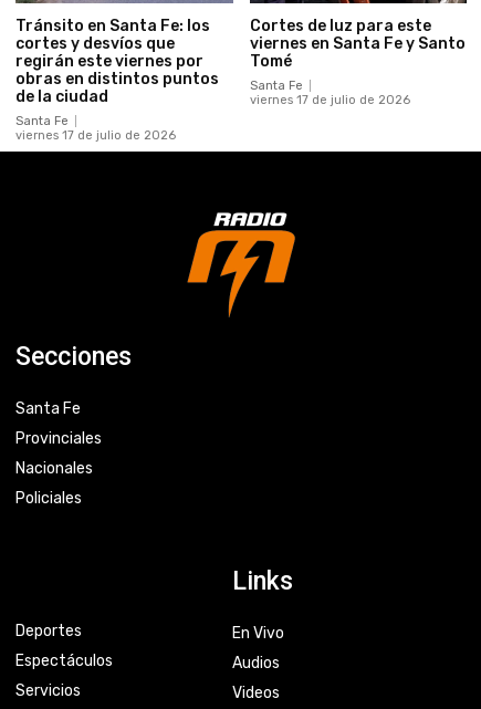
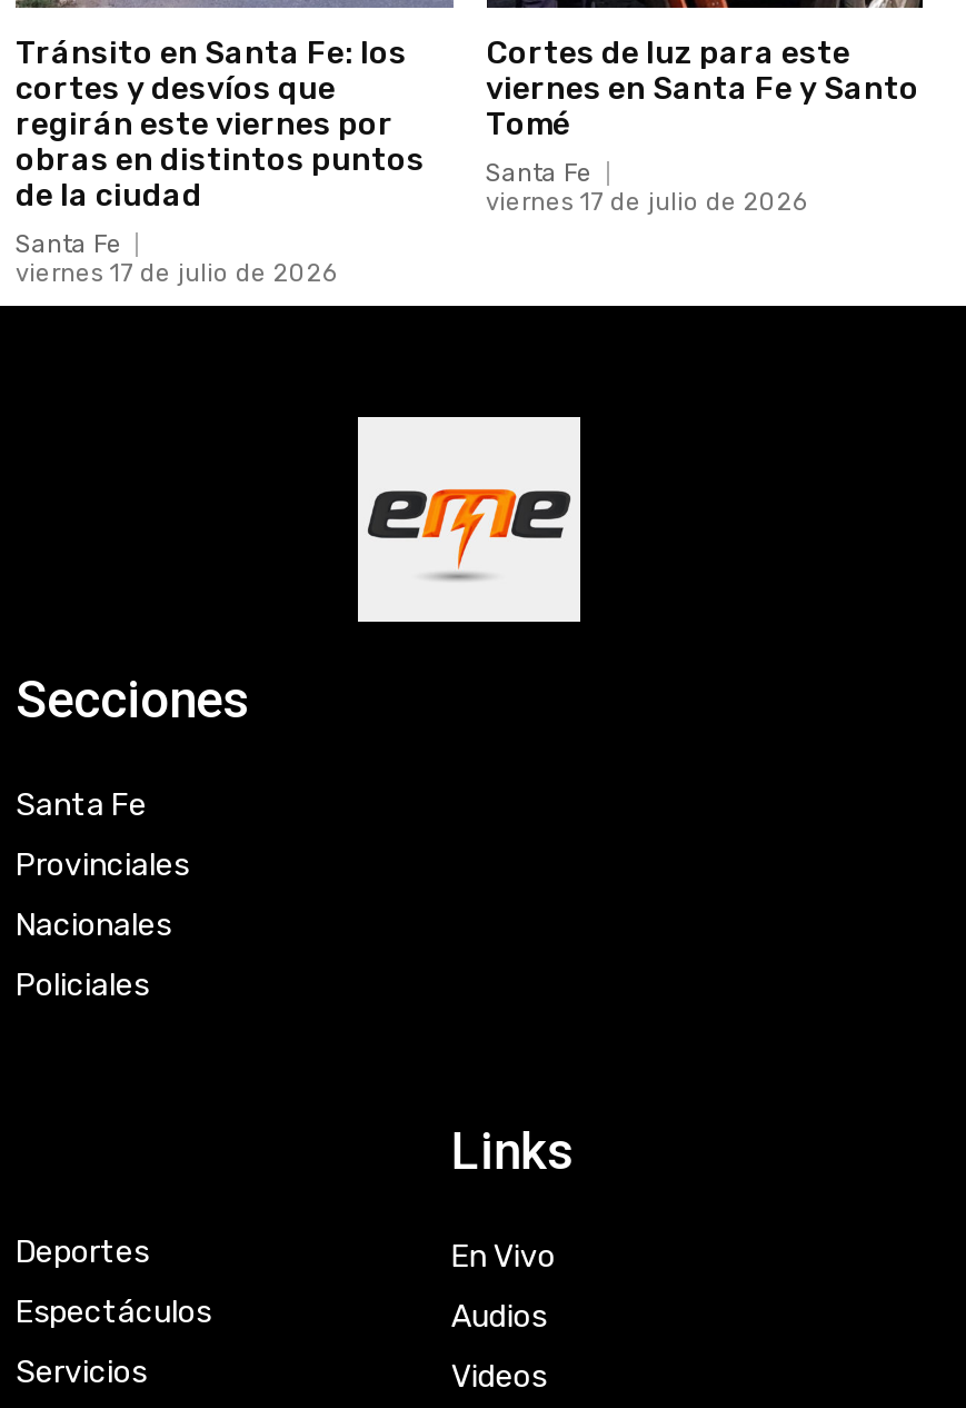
- [image]
+ [image]
